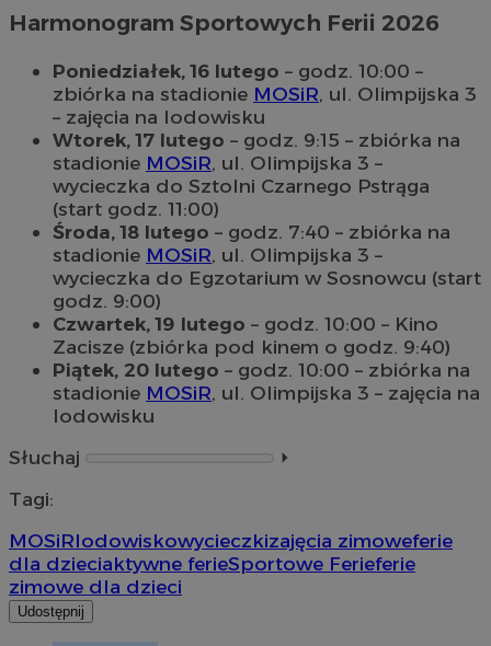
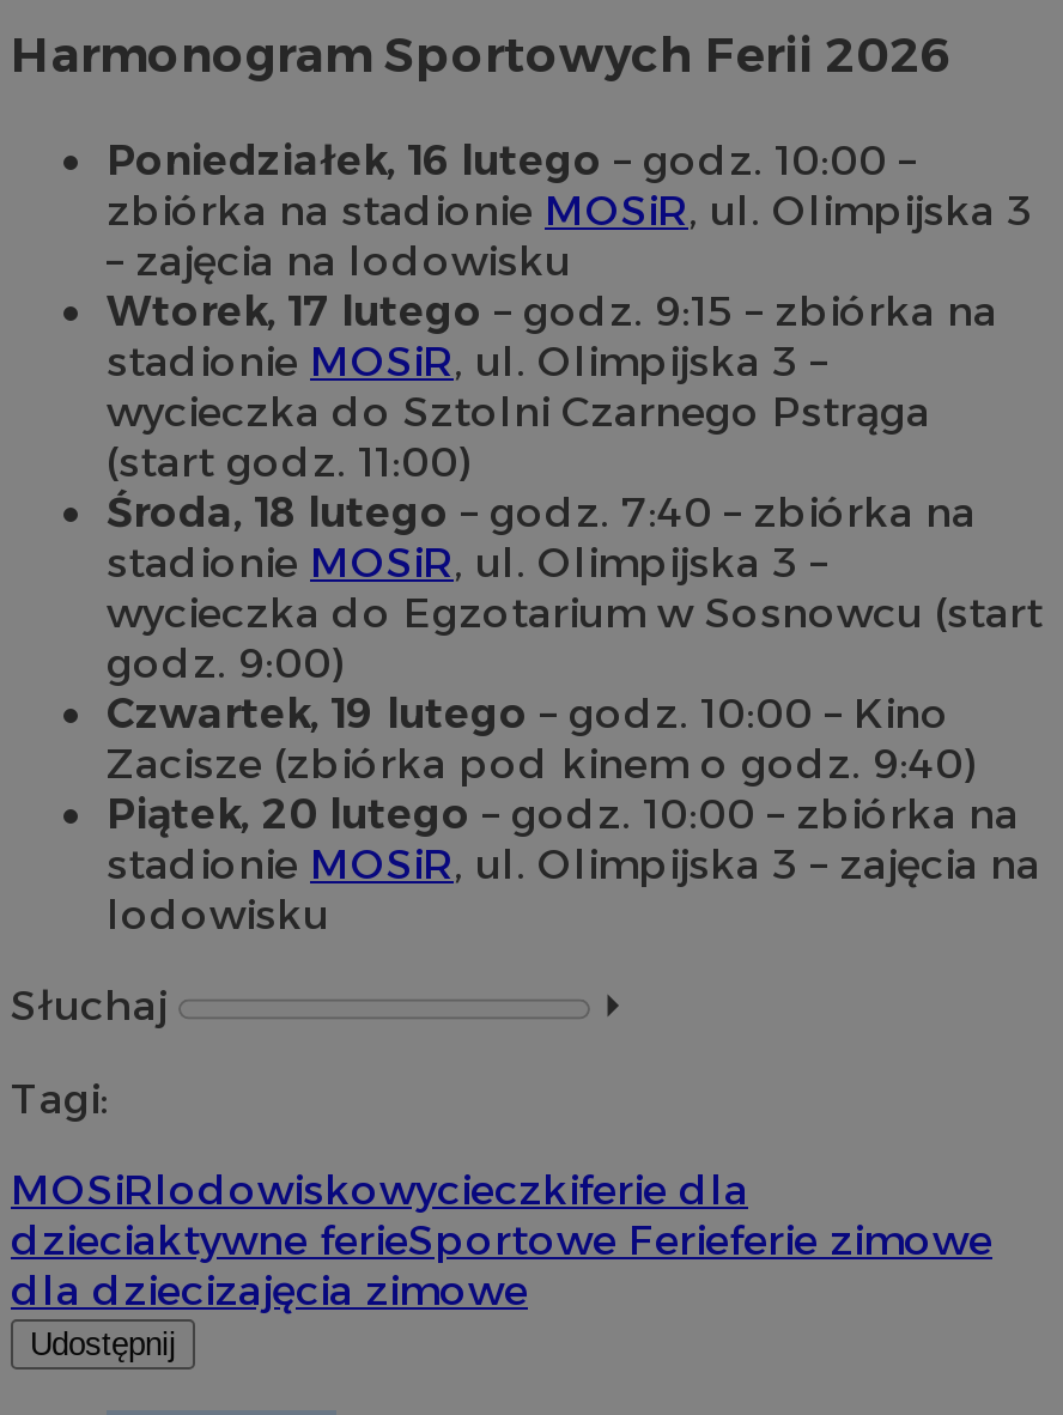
- MOSiRlodowiskowycieczkizajęcia zimoweferie
- dla dzieciaktywne ferieSportowe Ferieferie
- zimowe dla dzieci
+ MOSiRlodowiskowycieczkiferie dla
+ dzieciaktywne ferieSportowe Ferieferie zimowe
+ dla dziecizajęcia zimowe
